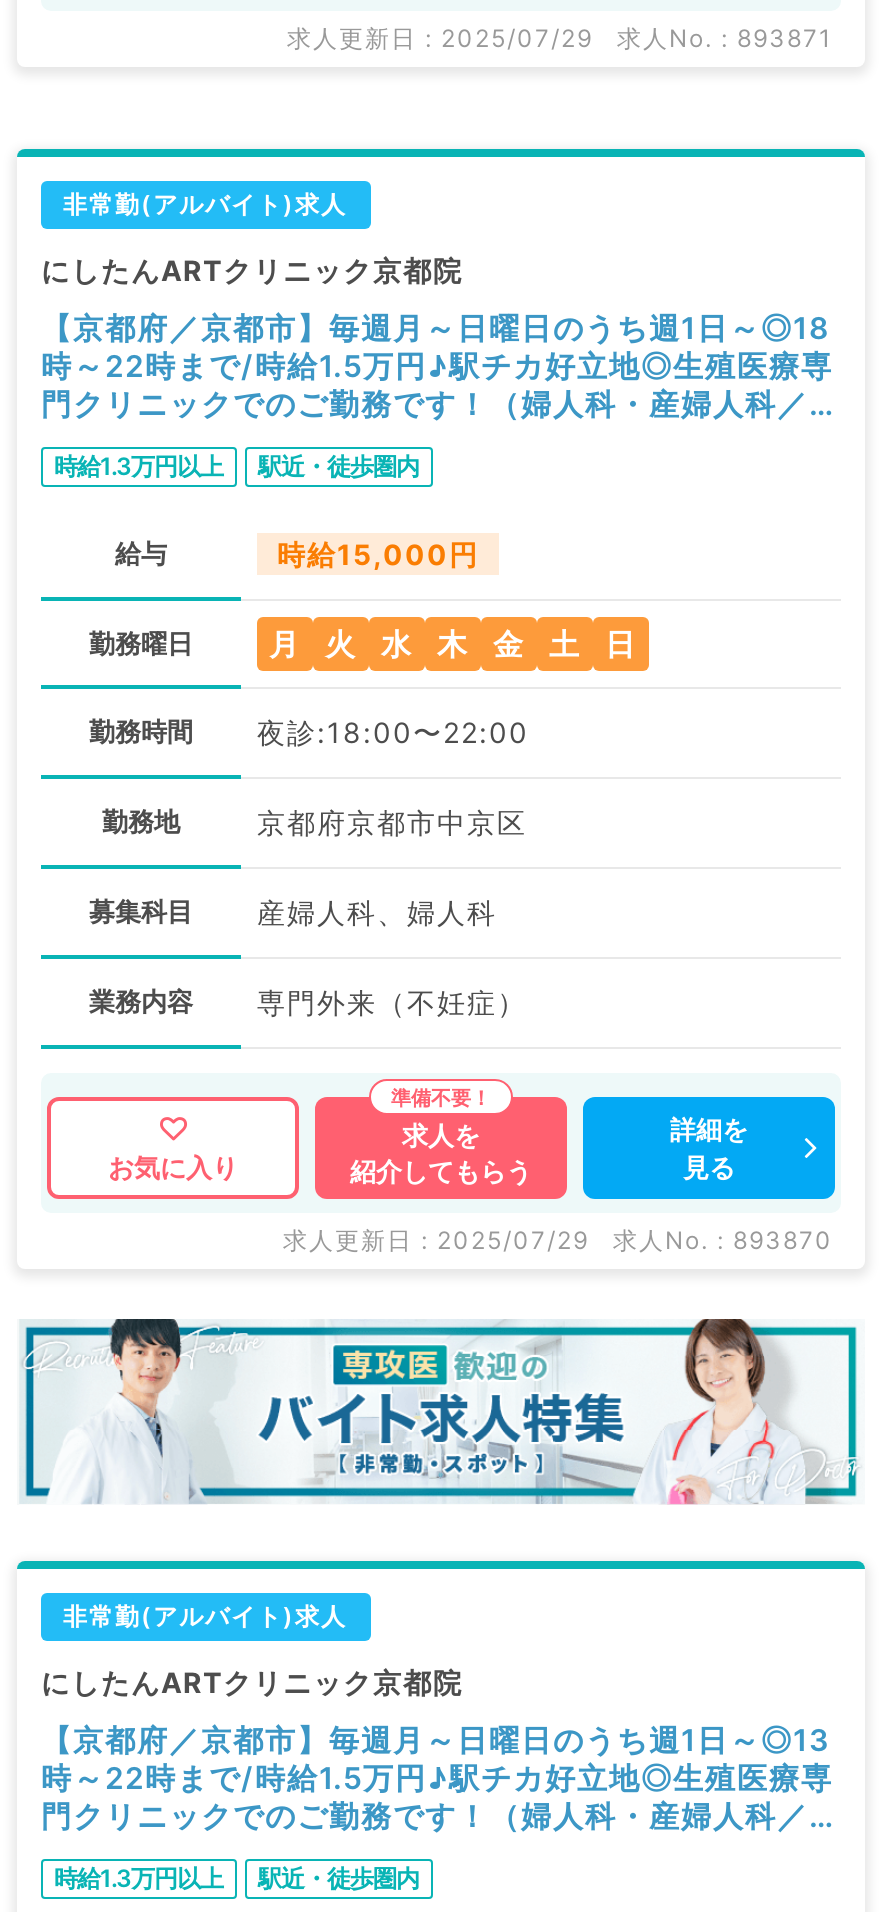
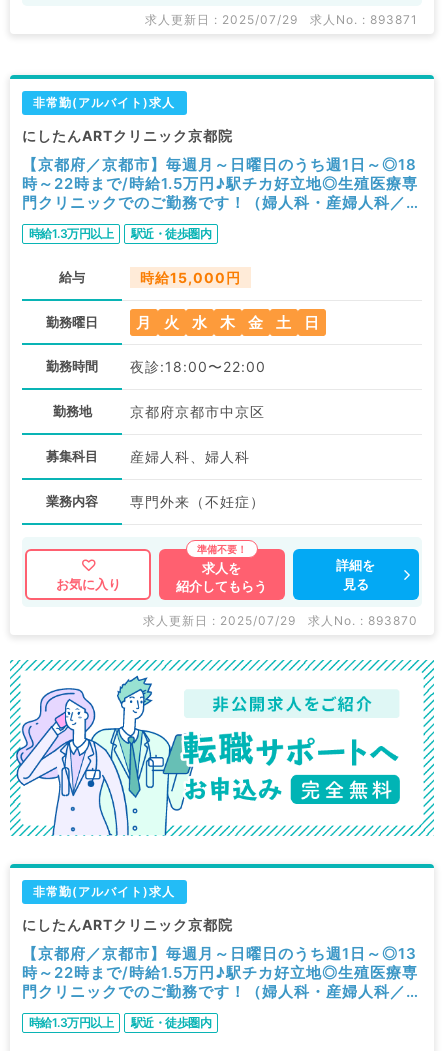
- [image]
+ [image]
